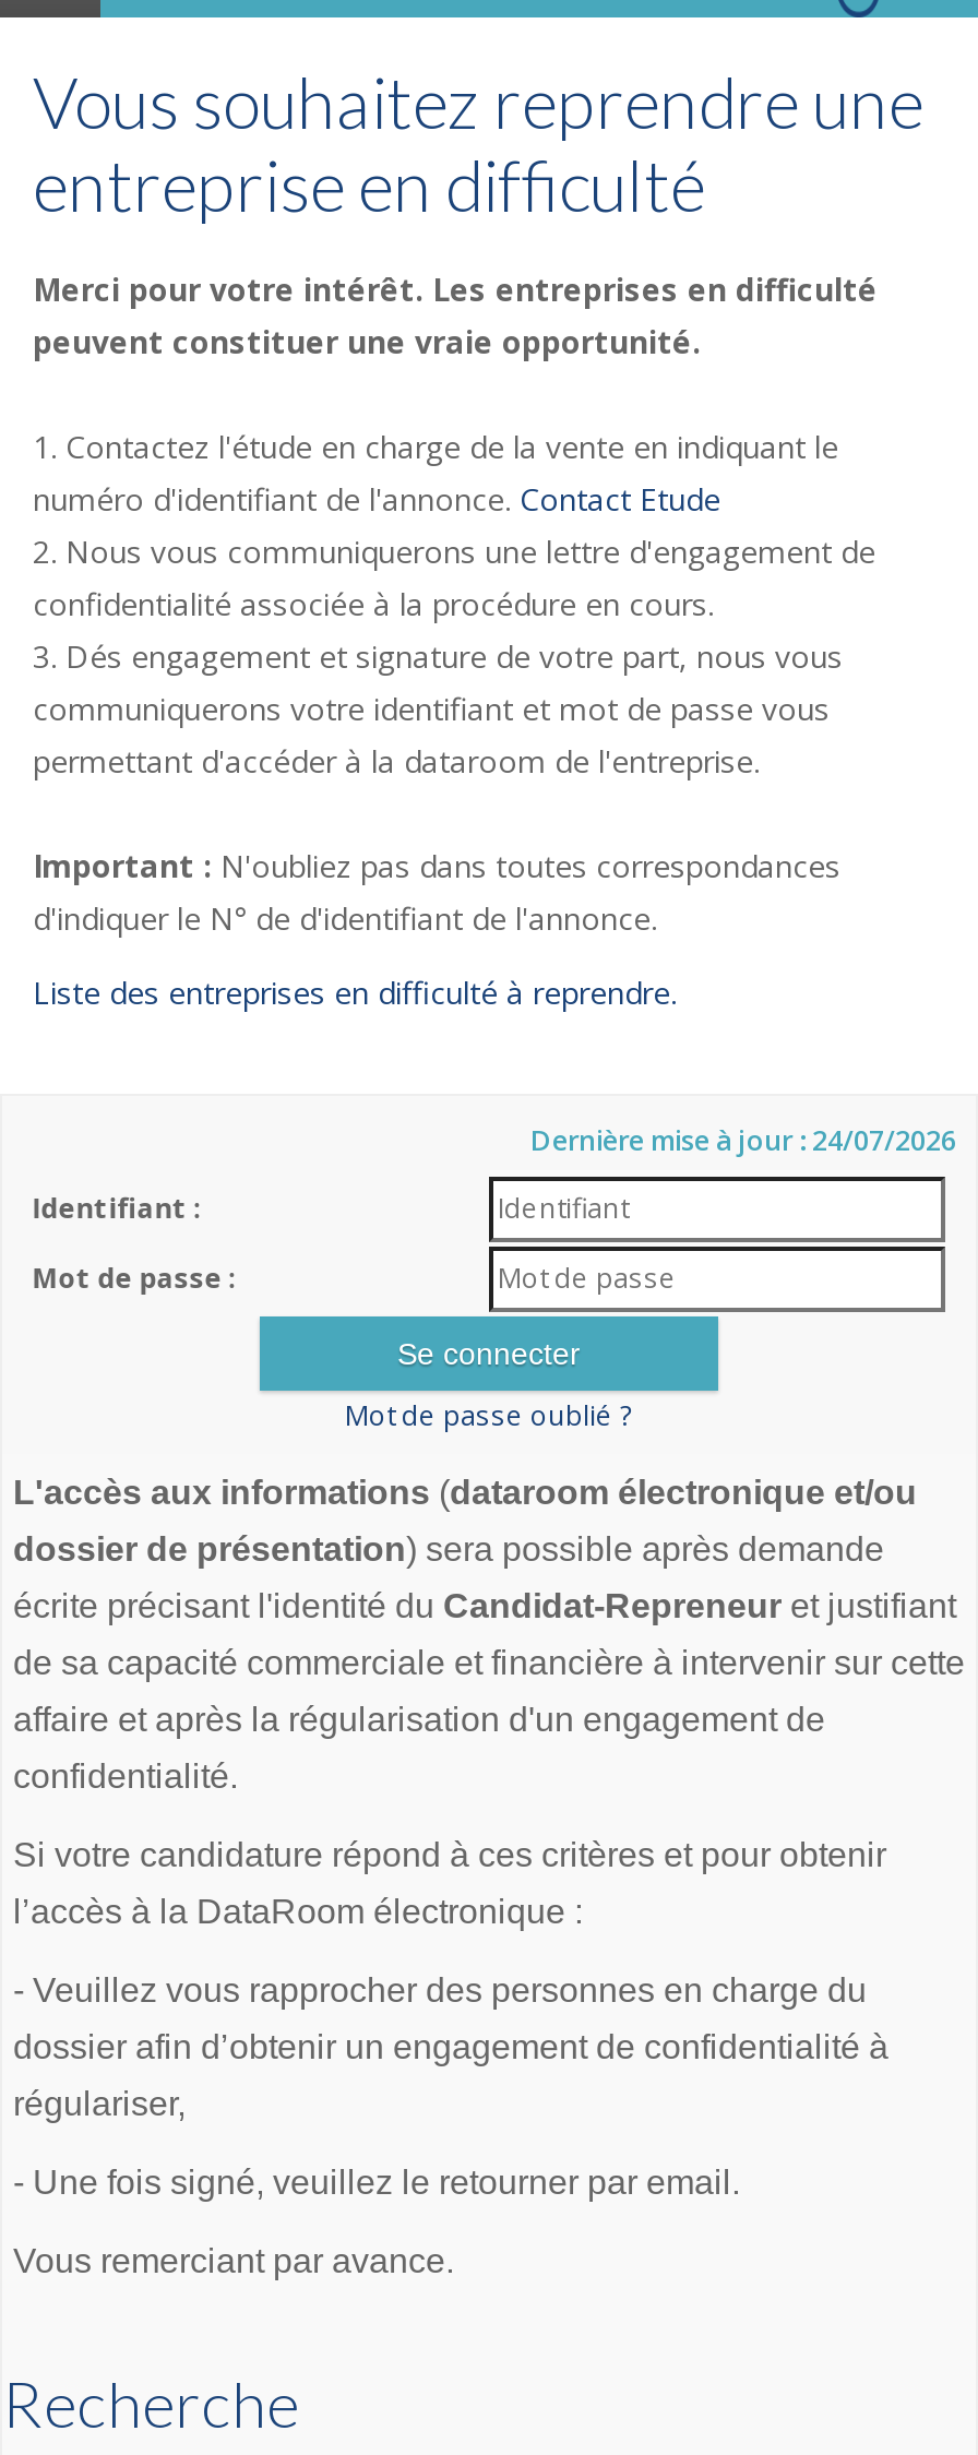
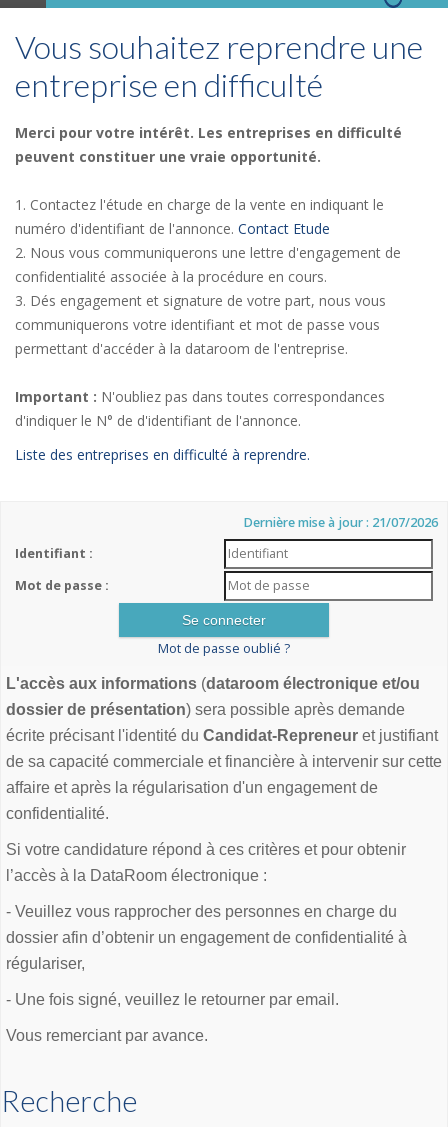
- Dernière mise à jour : 24/07/2026
+ Dernière mise à jour : 21/07/2026
